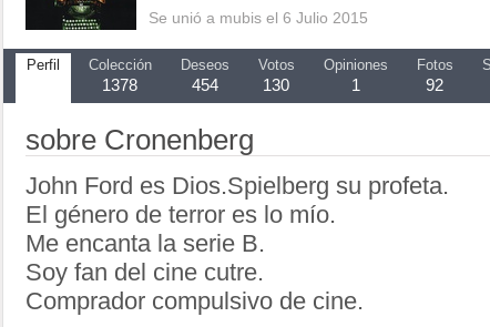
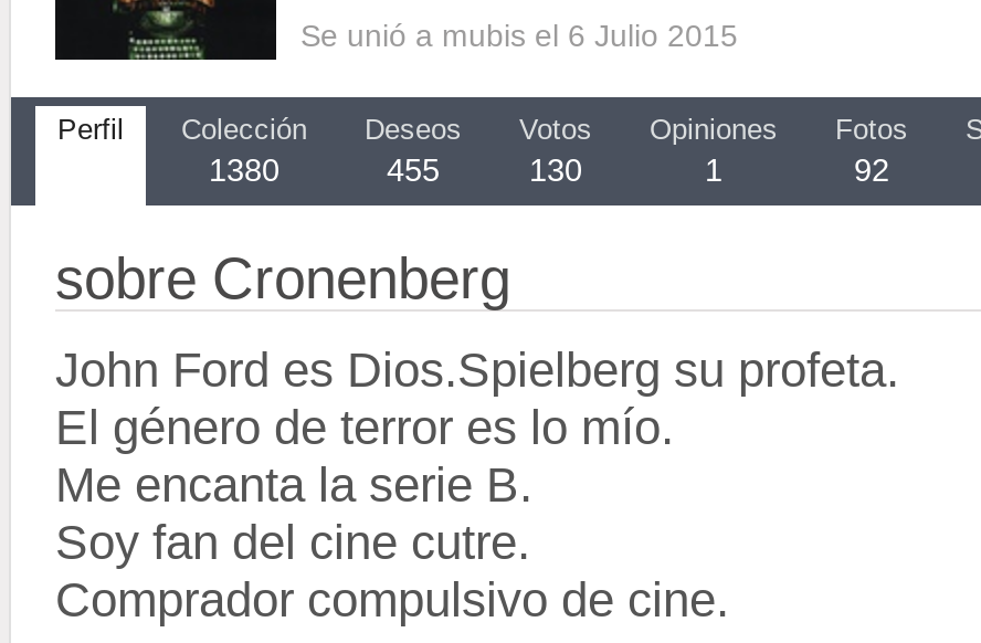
- 1378
+ 1380

- 454
+ 455
